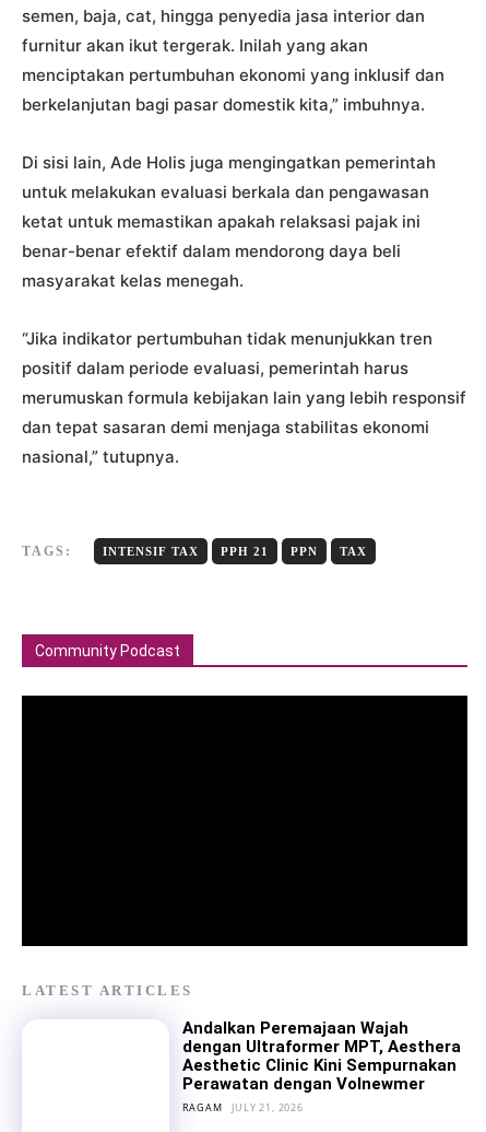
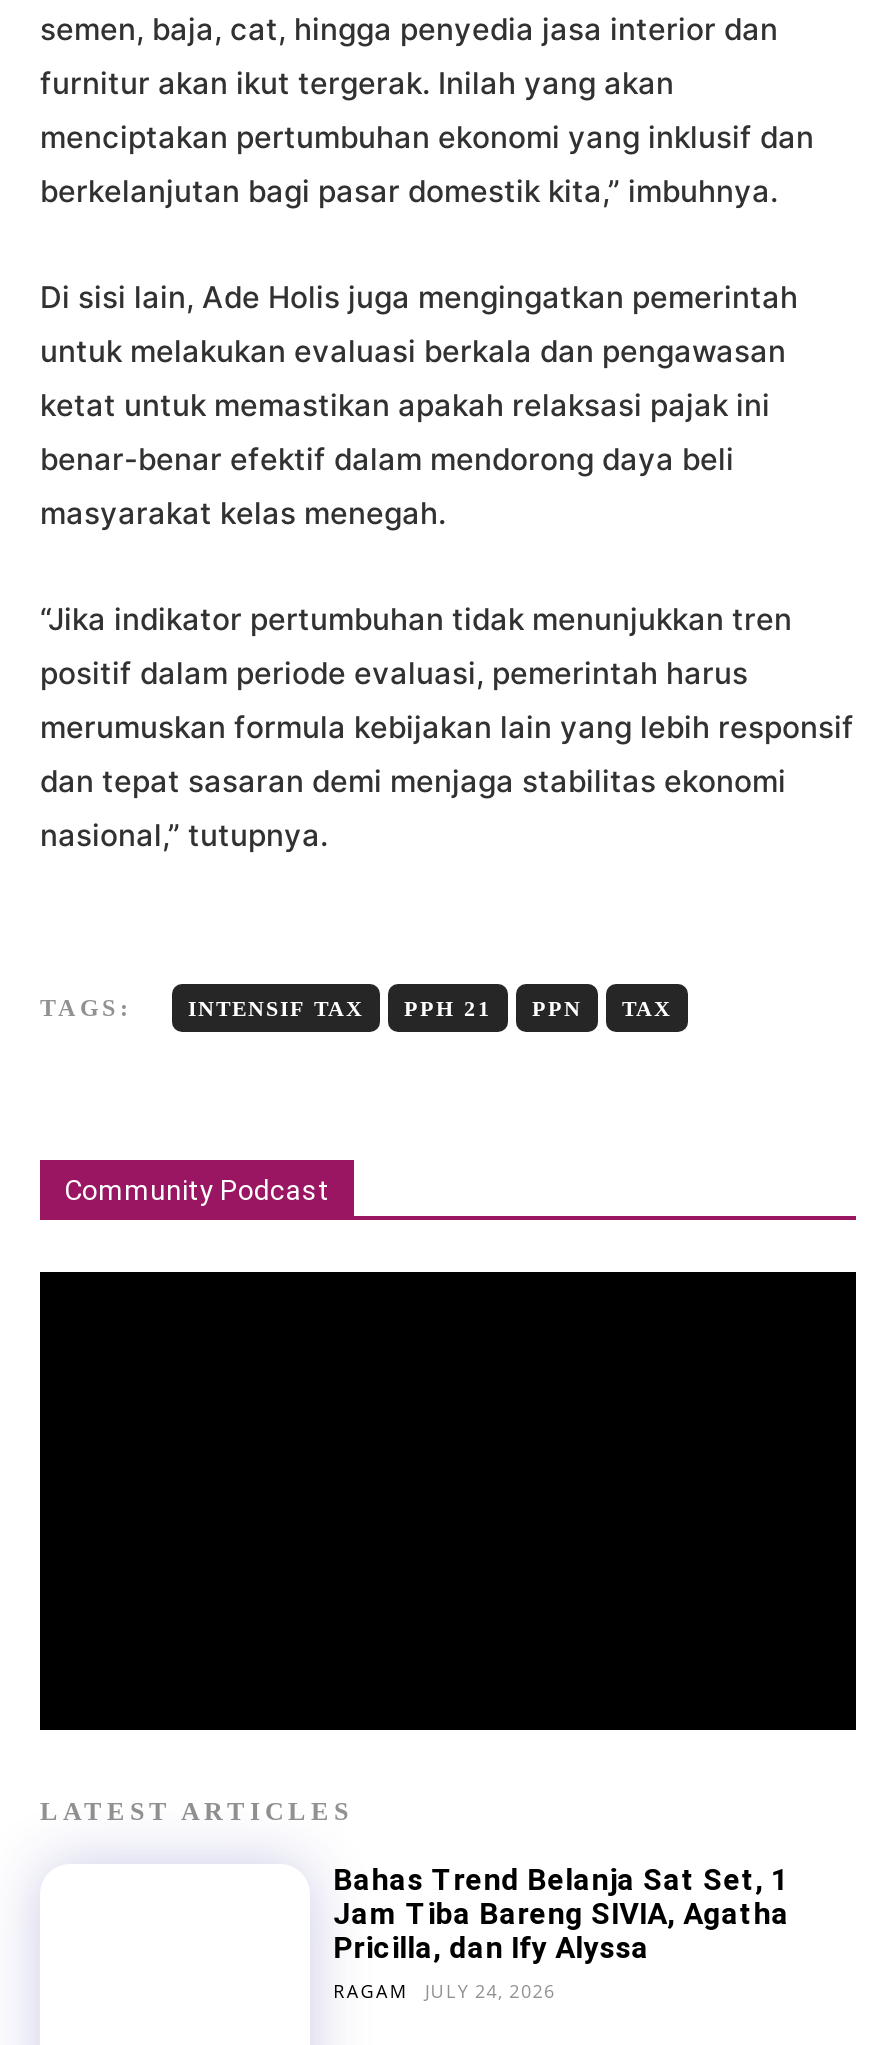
- Andalkan Peremajaan Wajah
- dengan Ultraformer MPT, Aesthera
- Aesthetic Clinic Kini Sempurnakan
- Perawatan dengan Volnewmer
+ Bahas Trend Belanja Sat Set, 1
+ Jam Tiba Bareng SIVIA, Agatha
+ Pricilla, dan Ify Alyssa

- RAGAM JULY 21, 2026
+ RAGAM JULY 24, 2026
